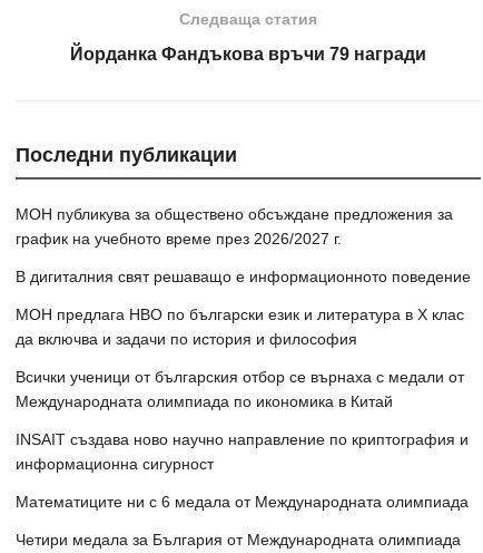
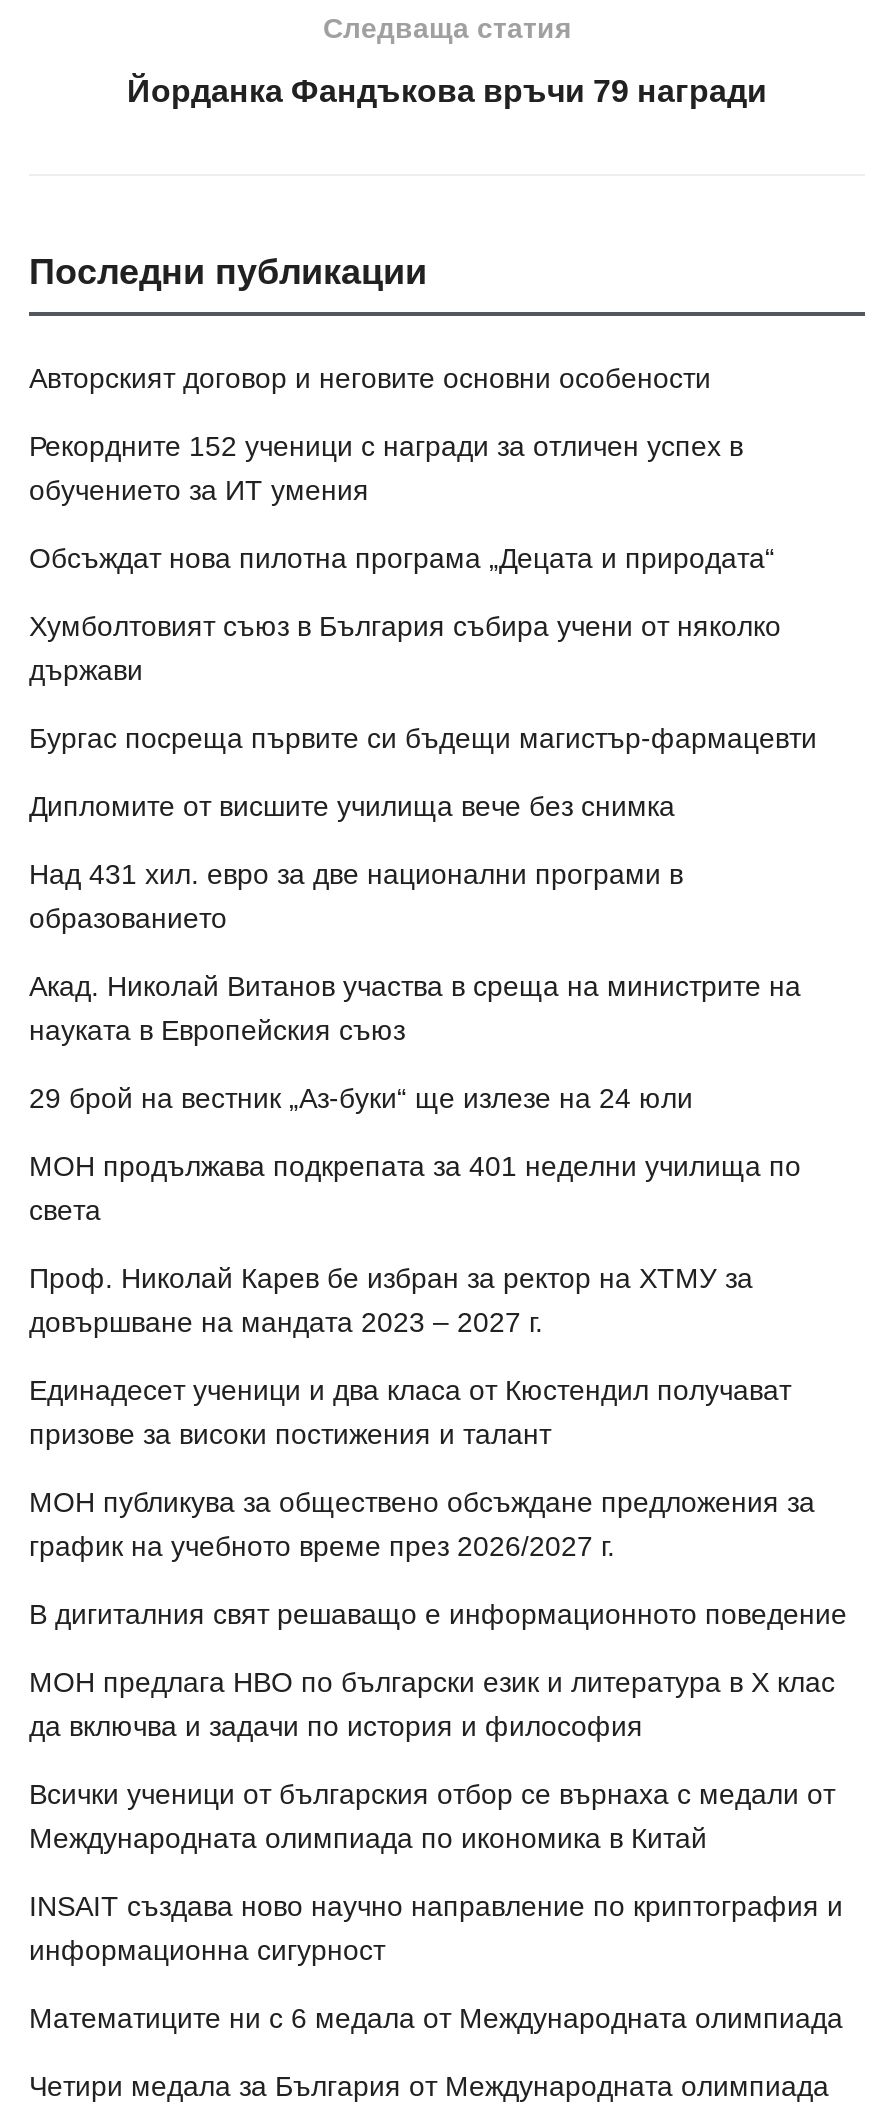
+ Авторският договор и неговите основни особености
+ Рекордните 152 ученици с награди за отличен успех в
+ обучението за ИТ умения
+ Обсъждат нова пилотна програма „Децата и природата“
+ Хумболтовият съюз в България събира учени от няколко
+ държави
+ Бургас посреща първите си бъдещи магистър-фармацевти
+ Дипломите от висшите училища вече без снимка
+ Над 431 хил. евро за две национални програми в
+ образованието
+ Акад. Николай Витанов участва в среща на министрите на
+ науката в Европейския съюз
+ 29 брой на вестник „Аз-буки“ ще излезе на 24 юли
+ МОН продължава подкрепата за 401 неделни училища по
+ света
+ Проф. Николай Карев бе избран за ректор на ХТМУ за
+ довършване на мандата 2023 – 2027 г.
+ Единадесет ученици и два класа от Кюстендил получават
+ призове за високи постижения и талант
